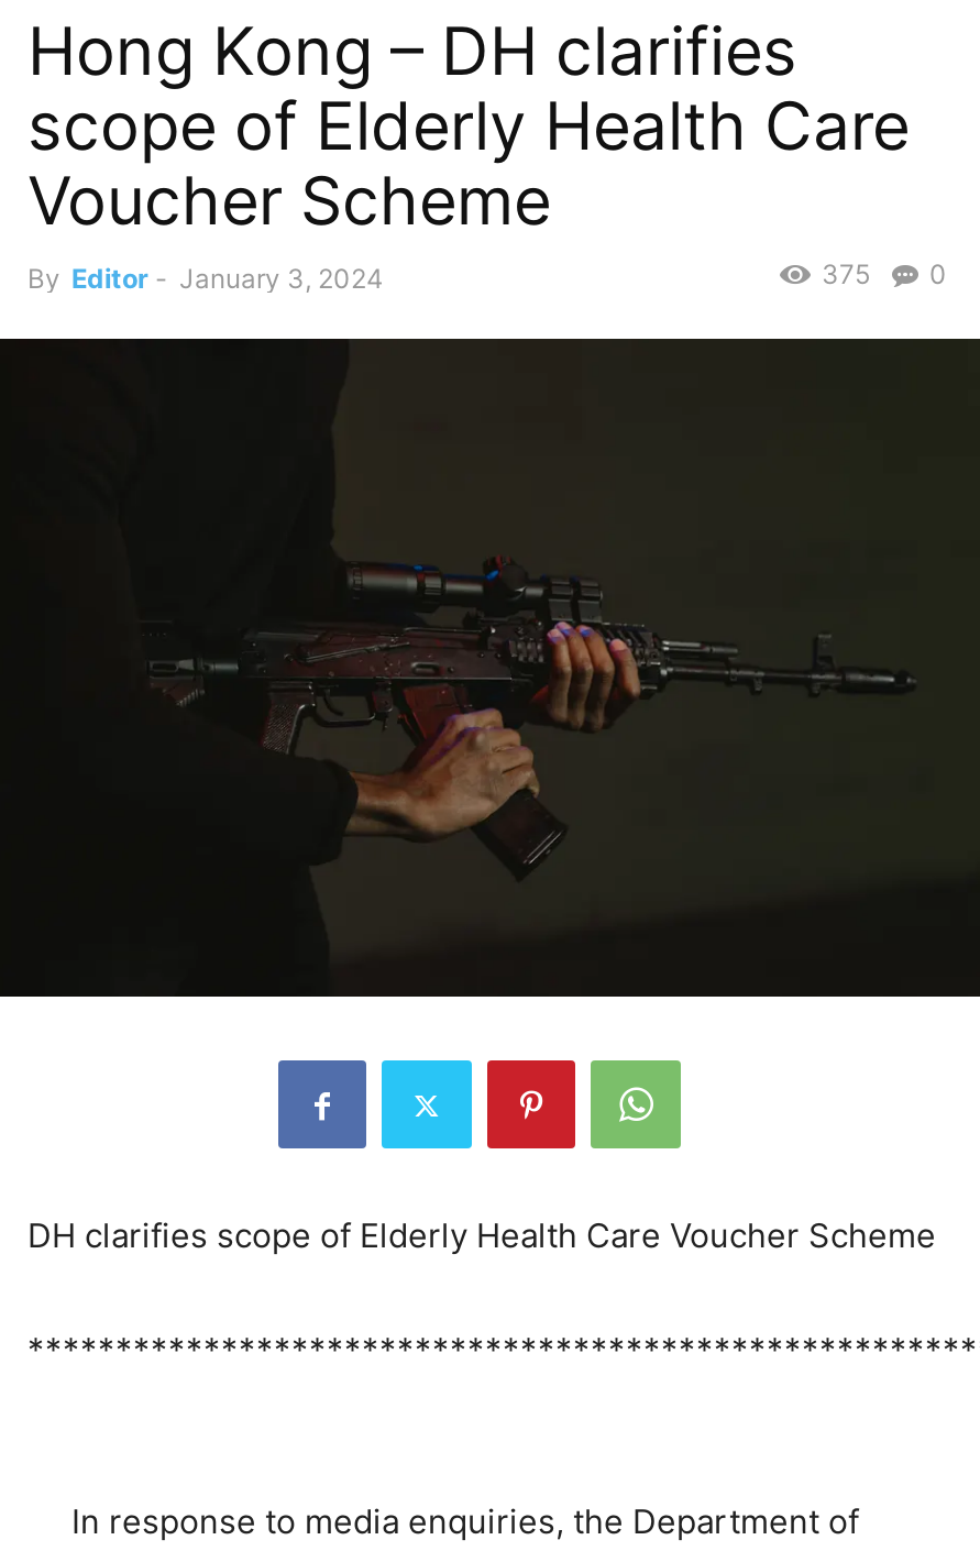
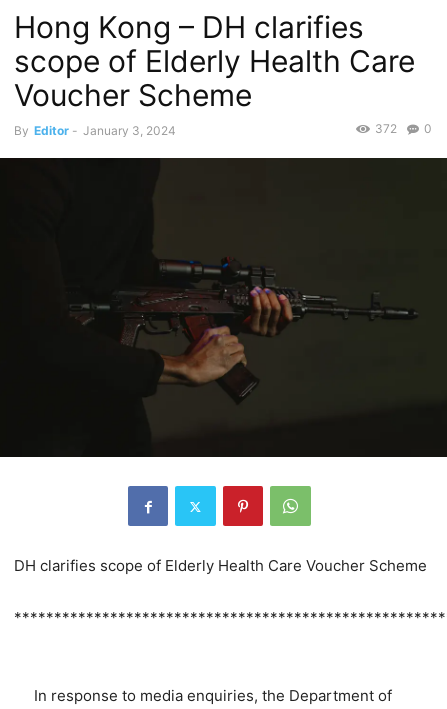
- 375 0
+ 372 0
